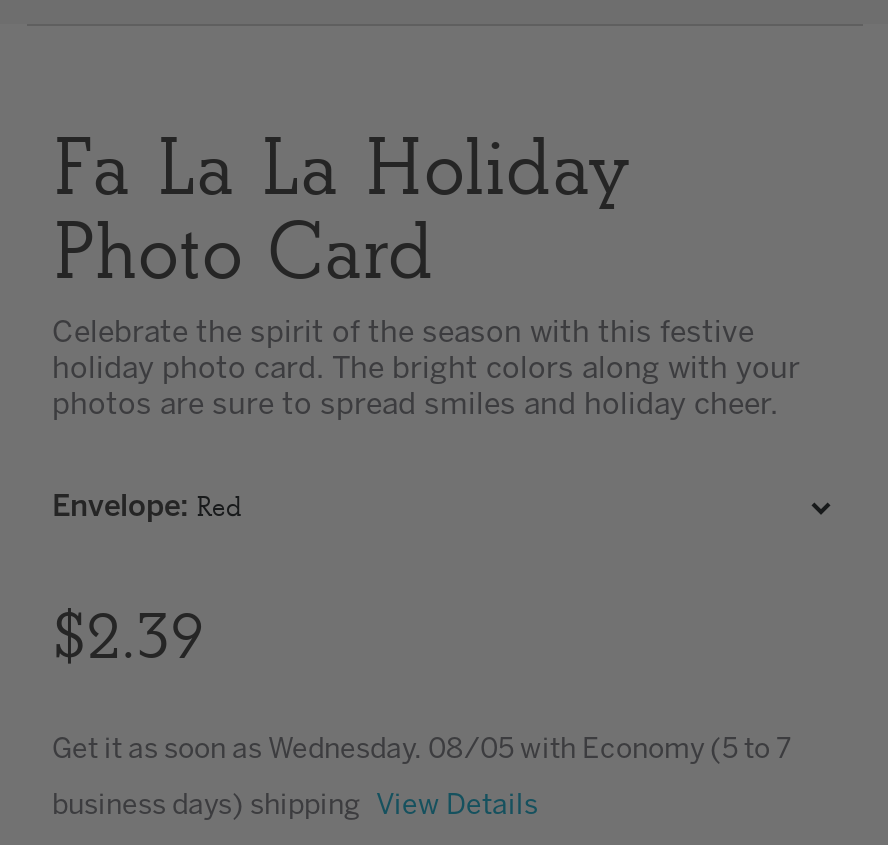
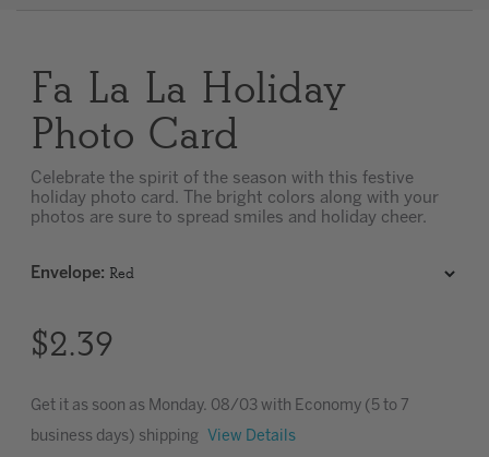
- Get it as soon as Wednesday. 08/05 with Economy (5 to 7
+ Get it as soon as Monday. 08/03 with Economy (5 to 7
